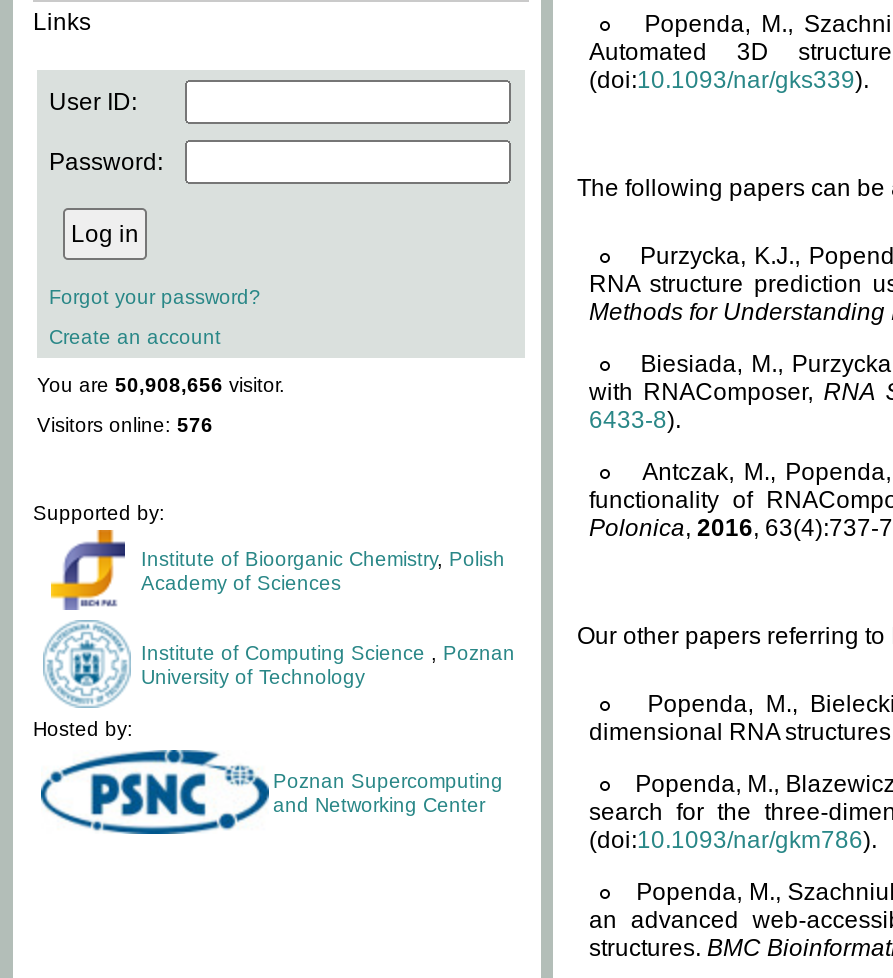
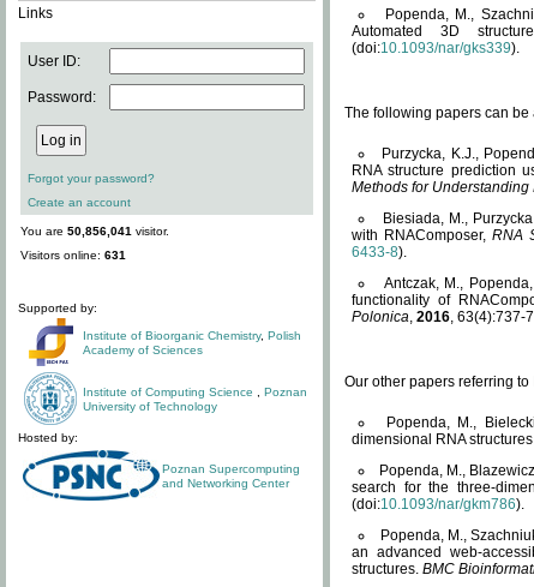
- You are 50,908,656 visitor.
+ You are 50,856,041 visitor.

- Visitors online: 576
+ Visitors online: 631
